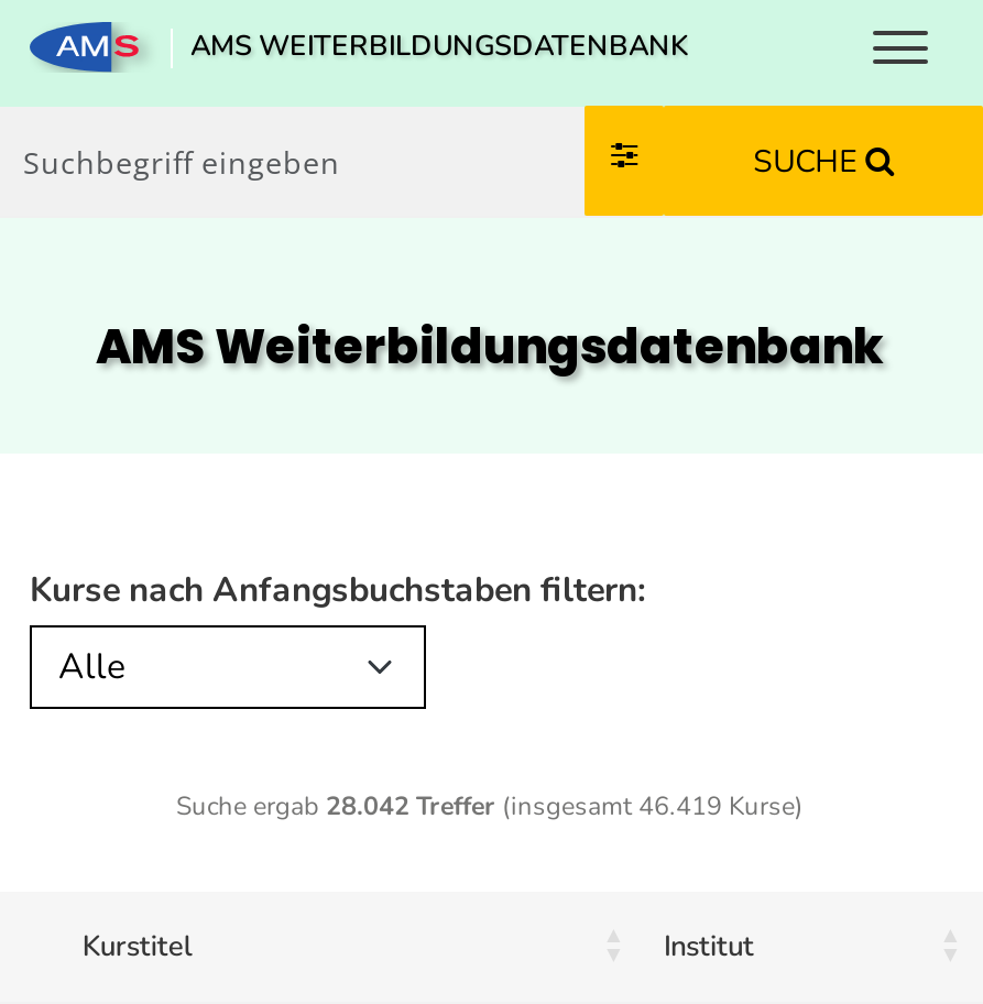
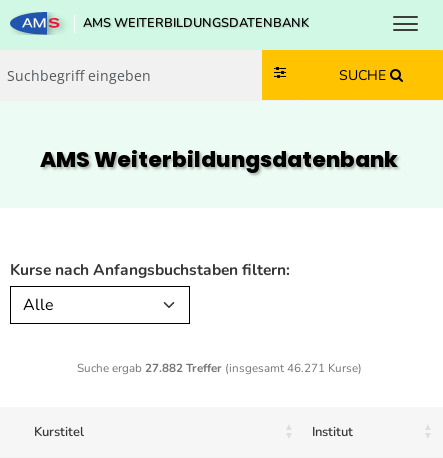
- Suche ergab 28.042 Treffer (insgesamt 46.419 Kurse)
+ Suche ergab 27.882 Treffer (insgesamt 46.271 Kurse)
